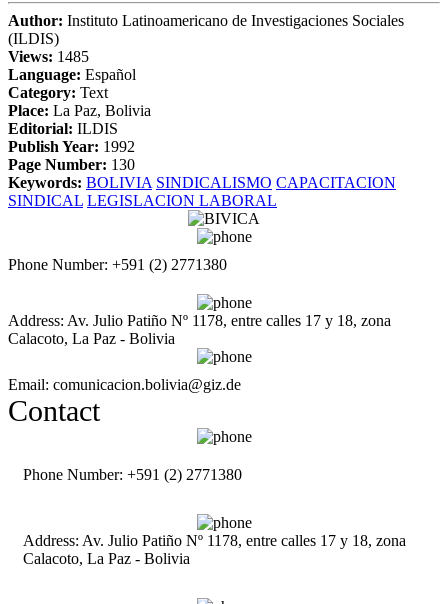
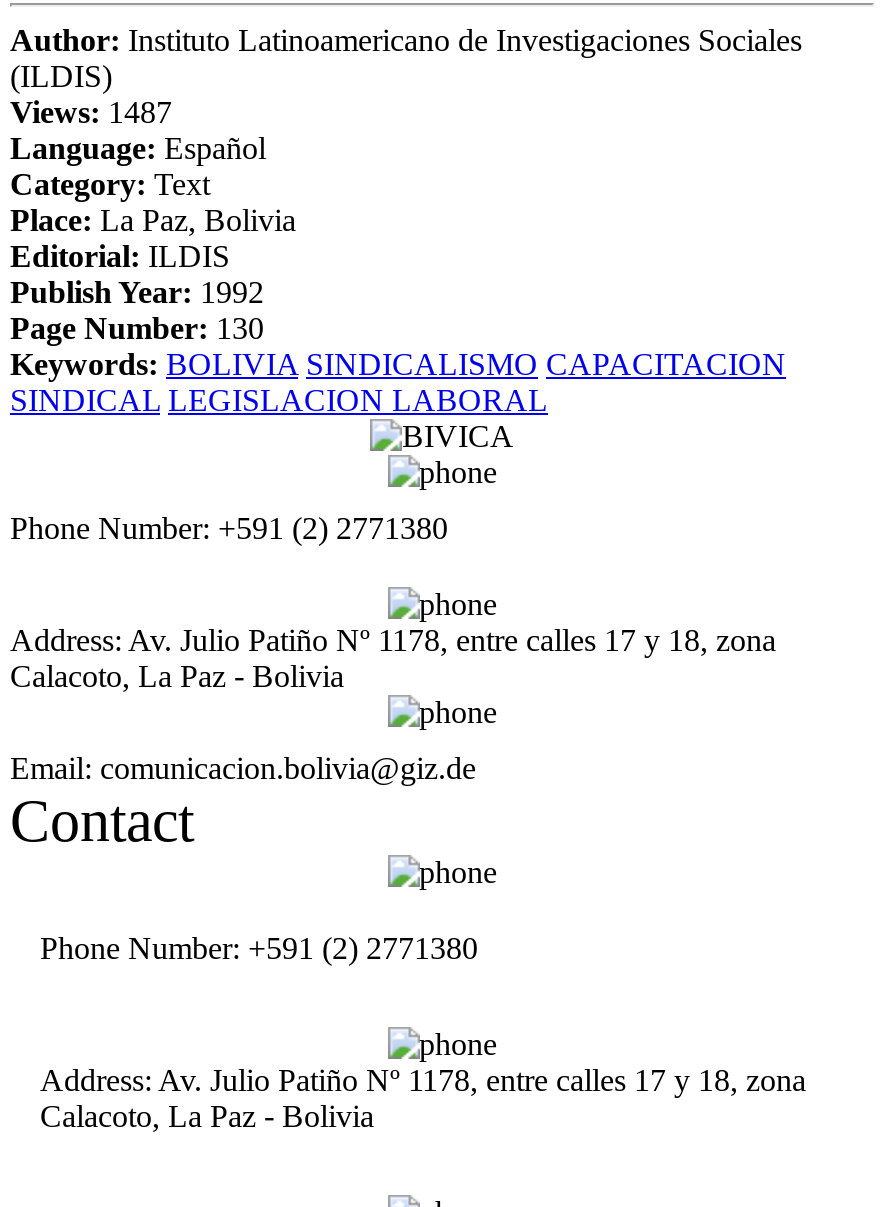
- Views: 1485
+ Views: 1487
